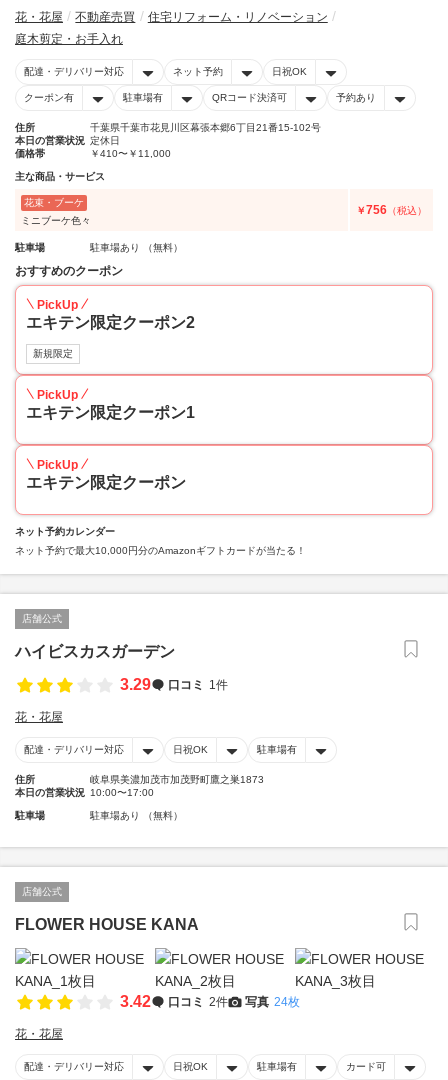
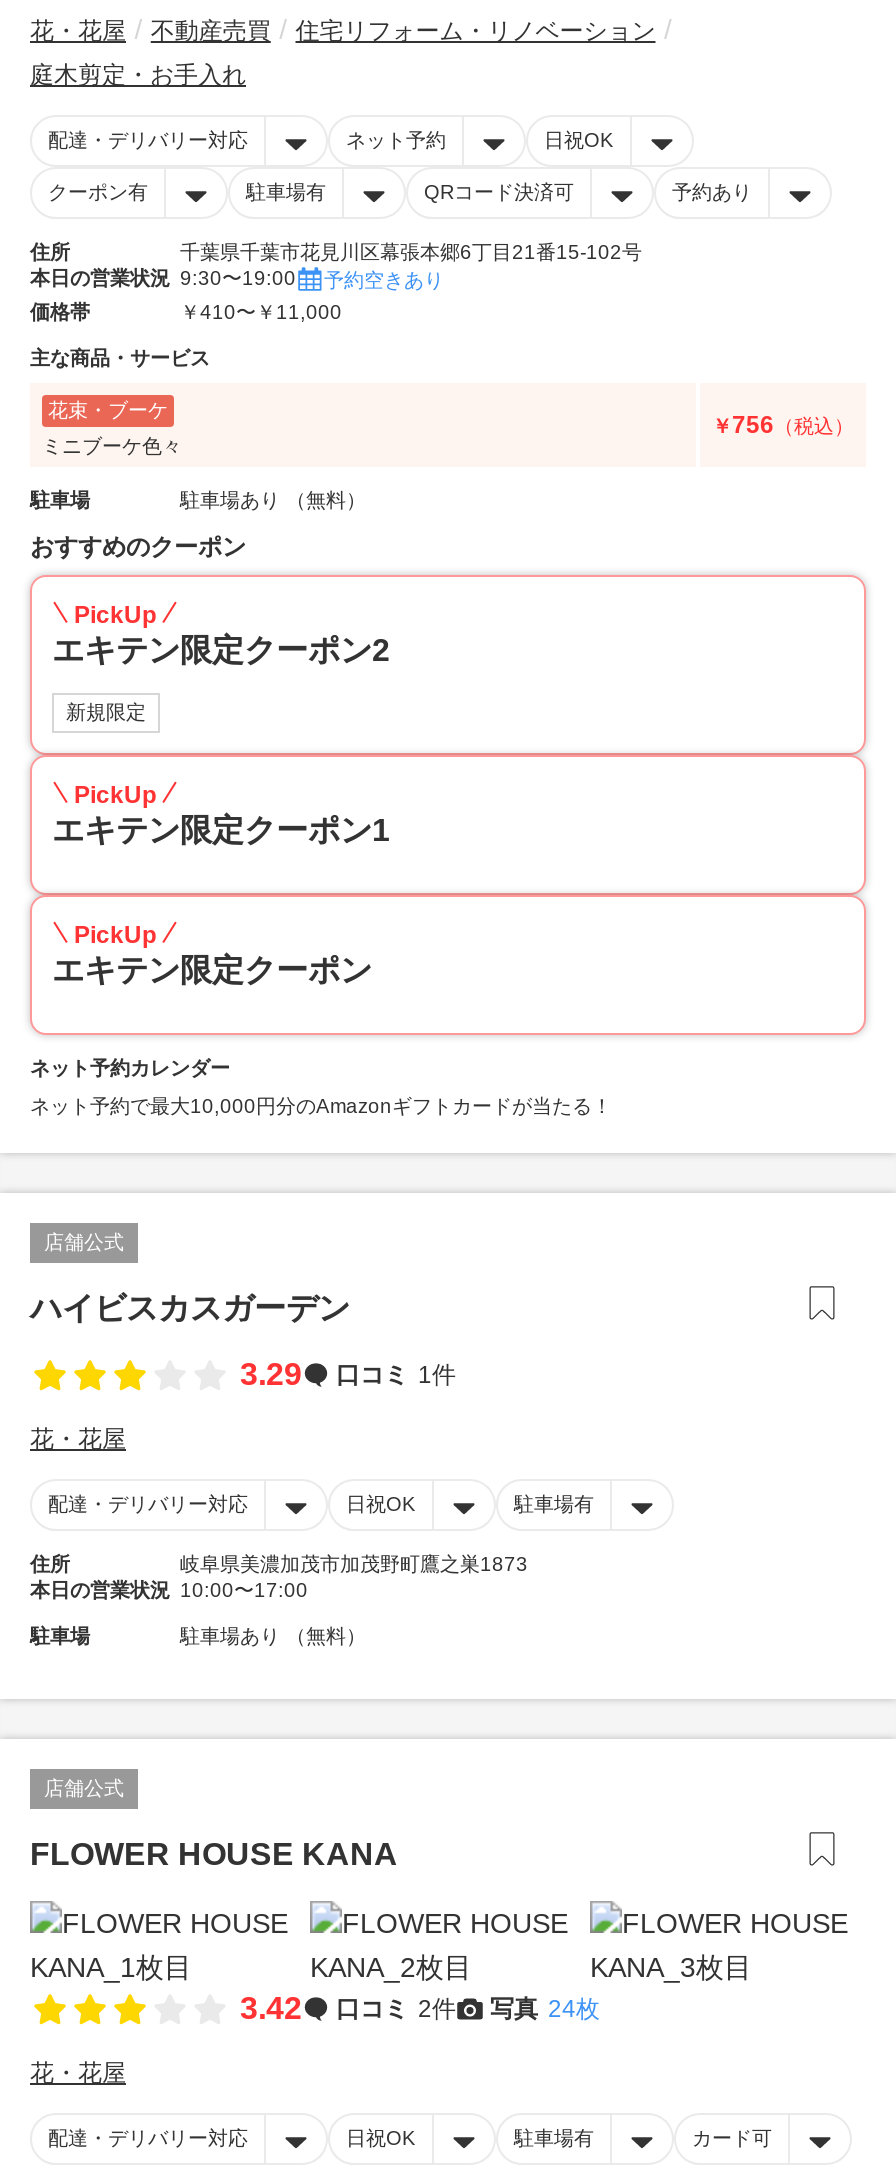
- 本日の営業状況 定休日
+ 本日の営業状況 9:30〜19:00
+ 予約空きあり
